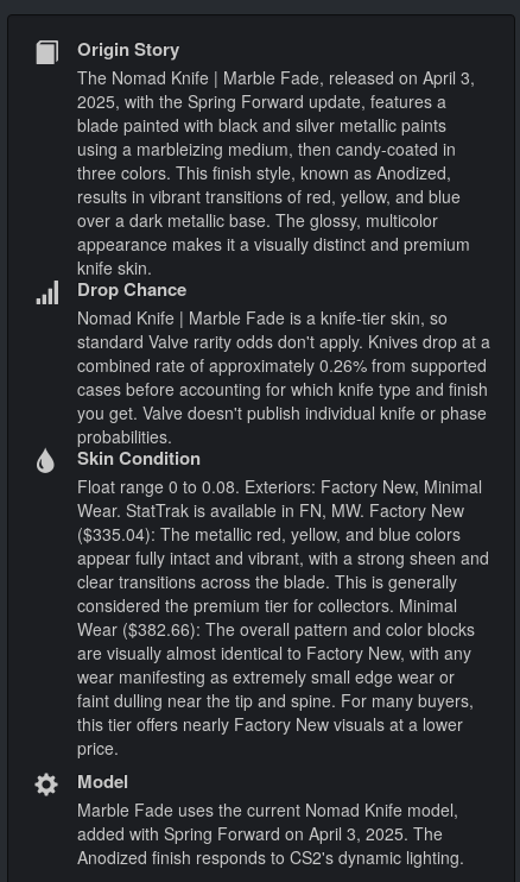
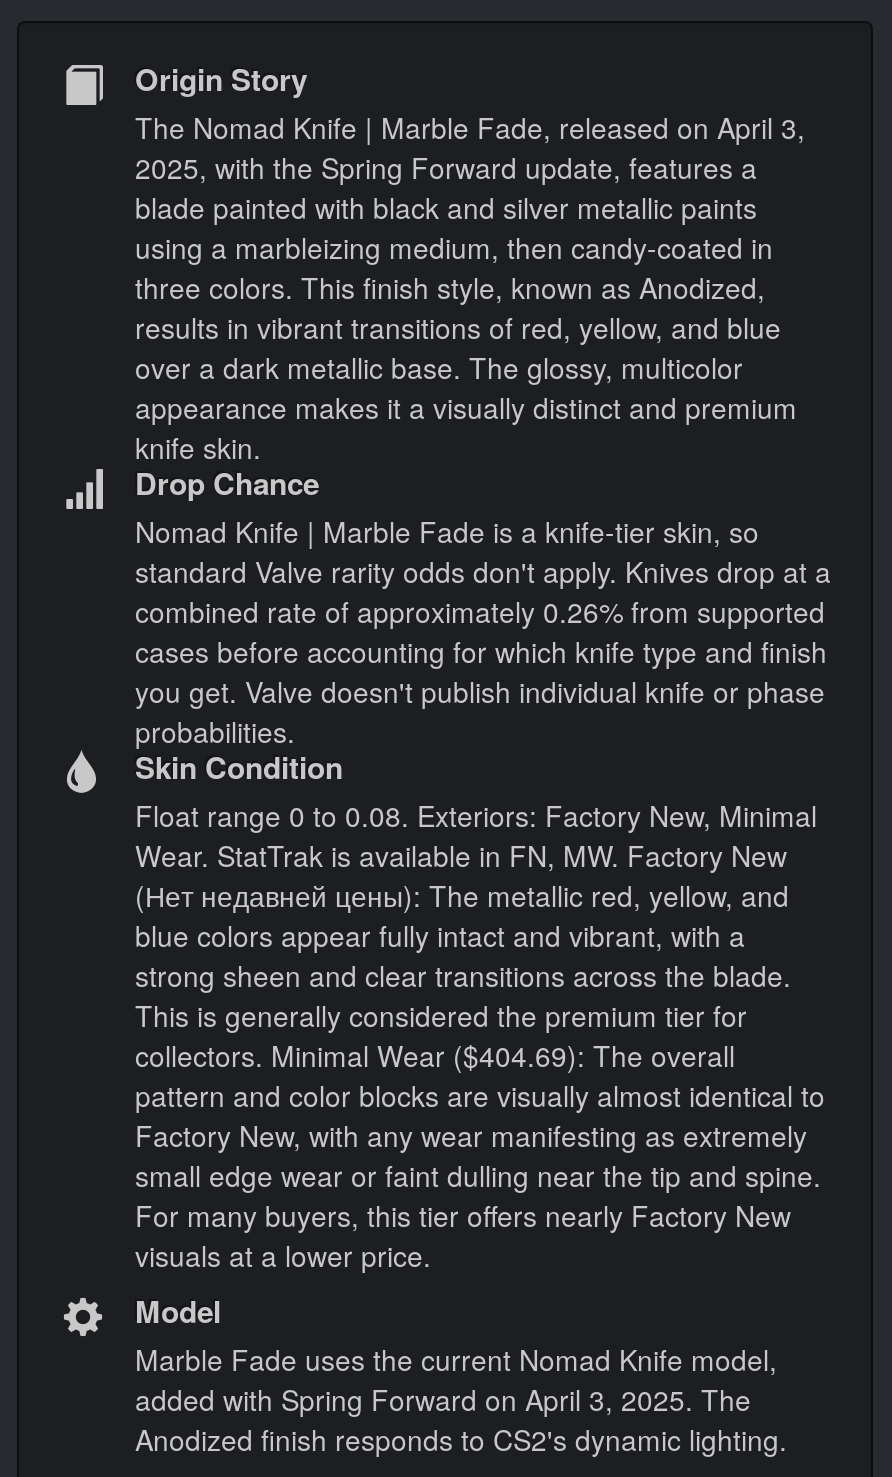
- ($335.04): The metallic red, yellow, and blue colors
- appear fully intact and vibrant, with a strong sheen and
- clear transitions across the blade. This is generally
- considered the premium tier for collectors. Minimal
- Wear ($382.66): The overall pattern and color blocks
- are visually almost identical to Factory New, with any
- wear manifesting as extremely small edge wear or
- faint dulling near the tip and spine. For many buyers,
- this tier offers nearly Factory New visuals at a lower
- price.
+ (Нет недавней цены): The metallic red, yellow, and
+ blue colors appear fully intact and vibrant, with a
+ strong sheen and clear transitions across the blade.
+ This is generally considered the premium tier for
+ collectors. Minimal Wear ($404.69): The overall
+ pattern and color blocks are visually almost identical to
+ Factory New, with any wear manifesting as extremely
+ small edge wear or faint dulling near the tip and spine.
+ For many buyers, this tier offers nearly Factory New
+ visuals at a lower price.
